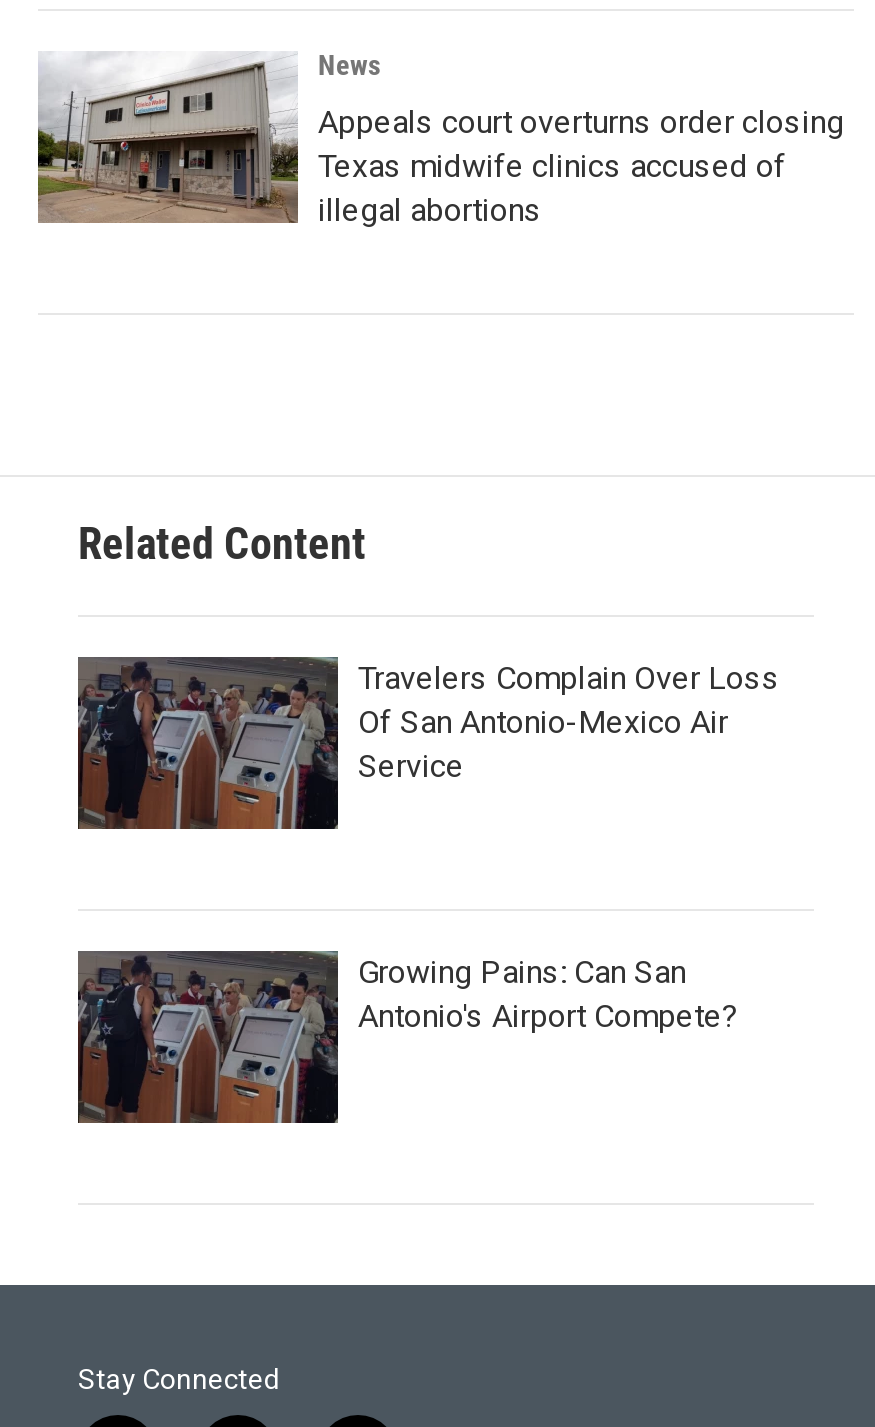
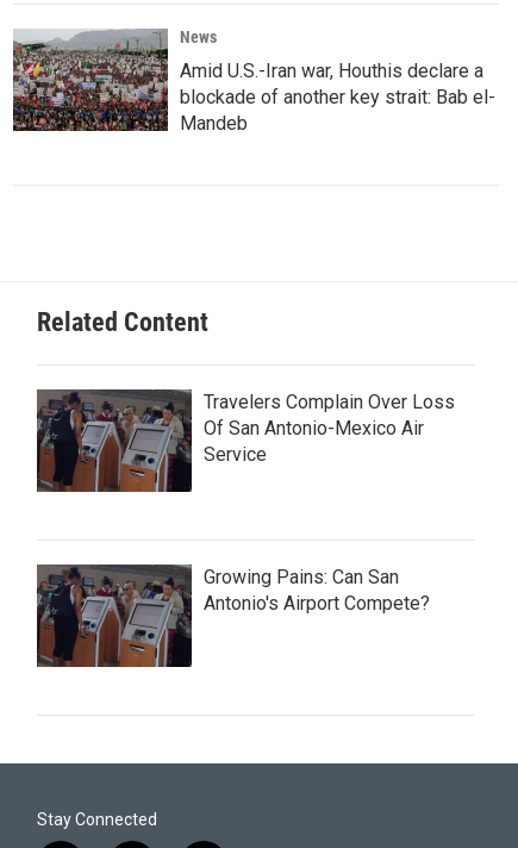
- [image]
- Appeals court overturns order closing
- Texas midwife clinics accused of
- illegal abortions
+ [image]
+ Amid U.S.-Iran war, Houthis declare a
+ blockade of another key strait: Bab el-
+ Mandeb
